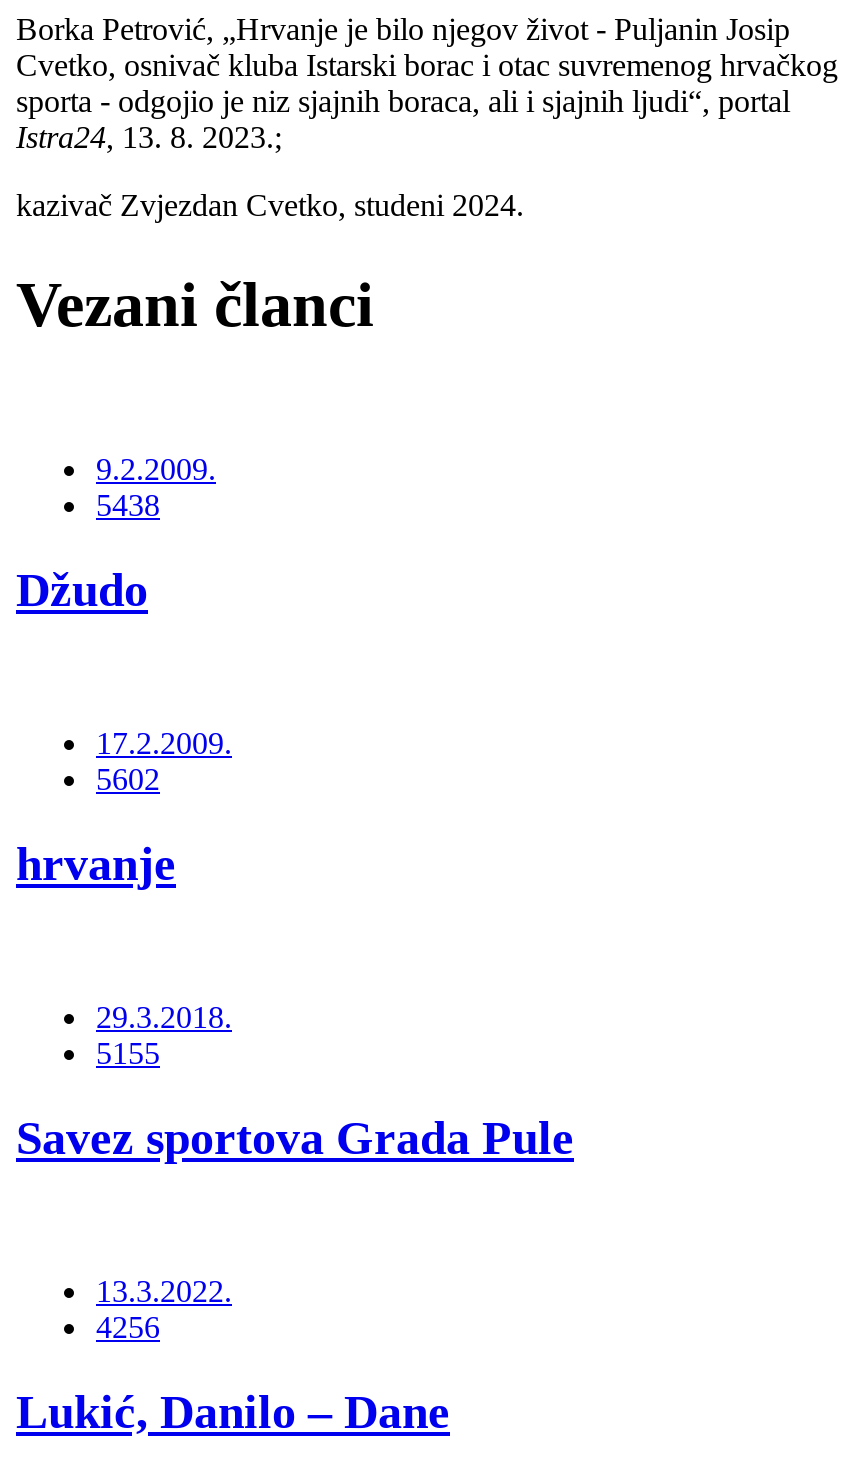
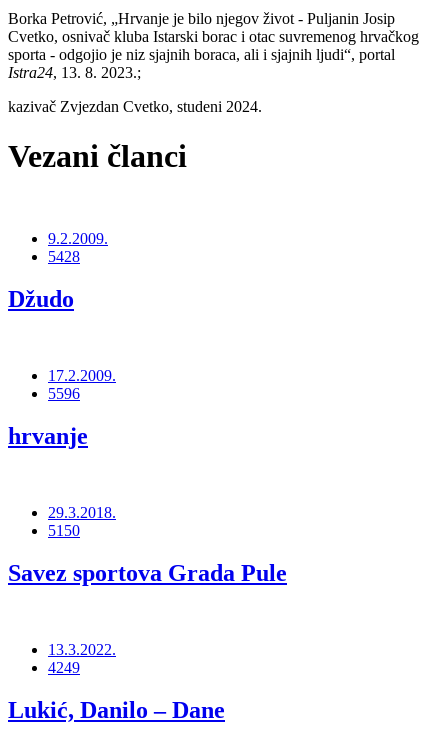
- 5438
+ 5428

- 5602
+ 5596

- 5155
+ 5150

- 4256
+ 4249
